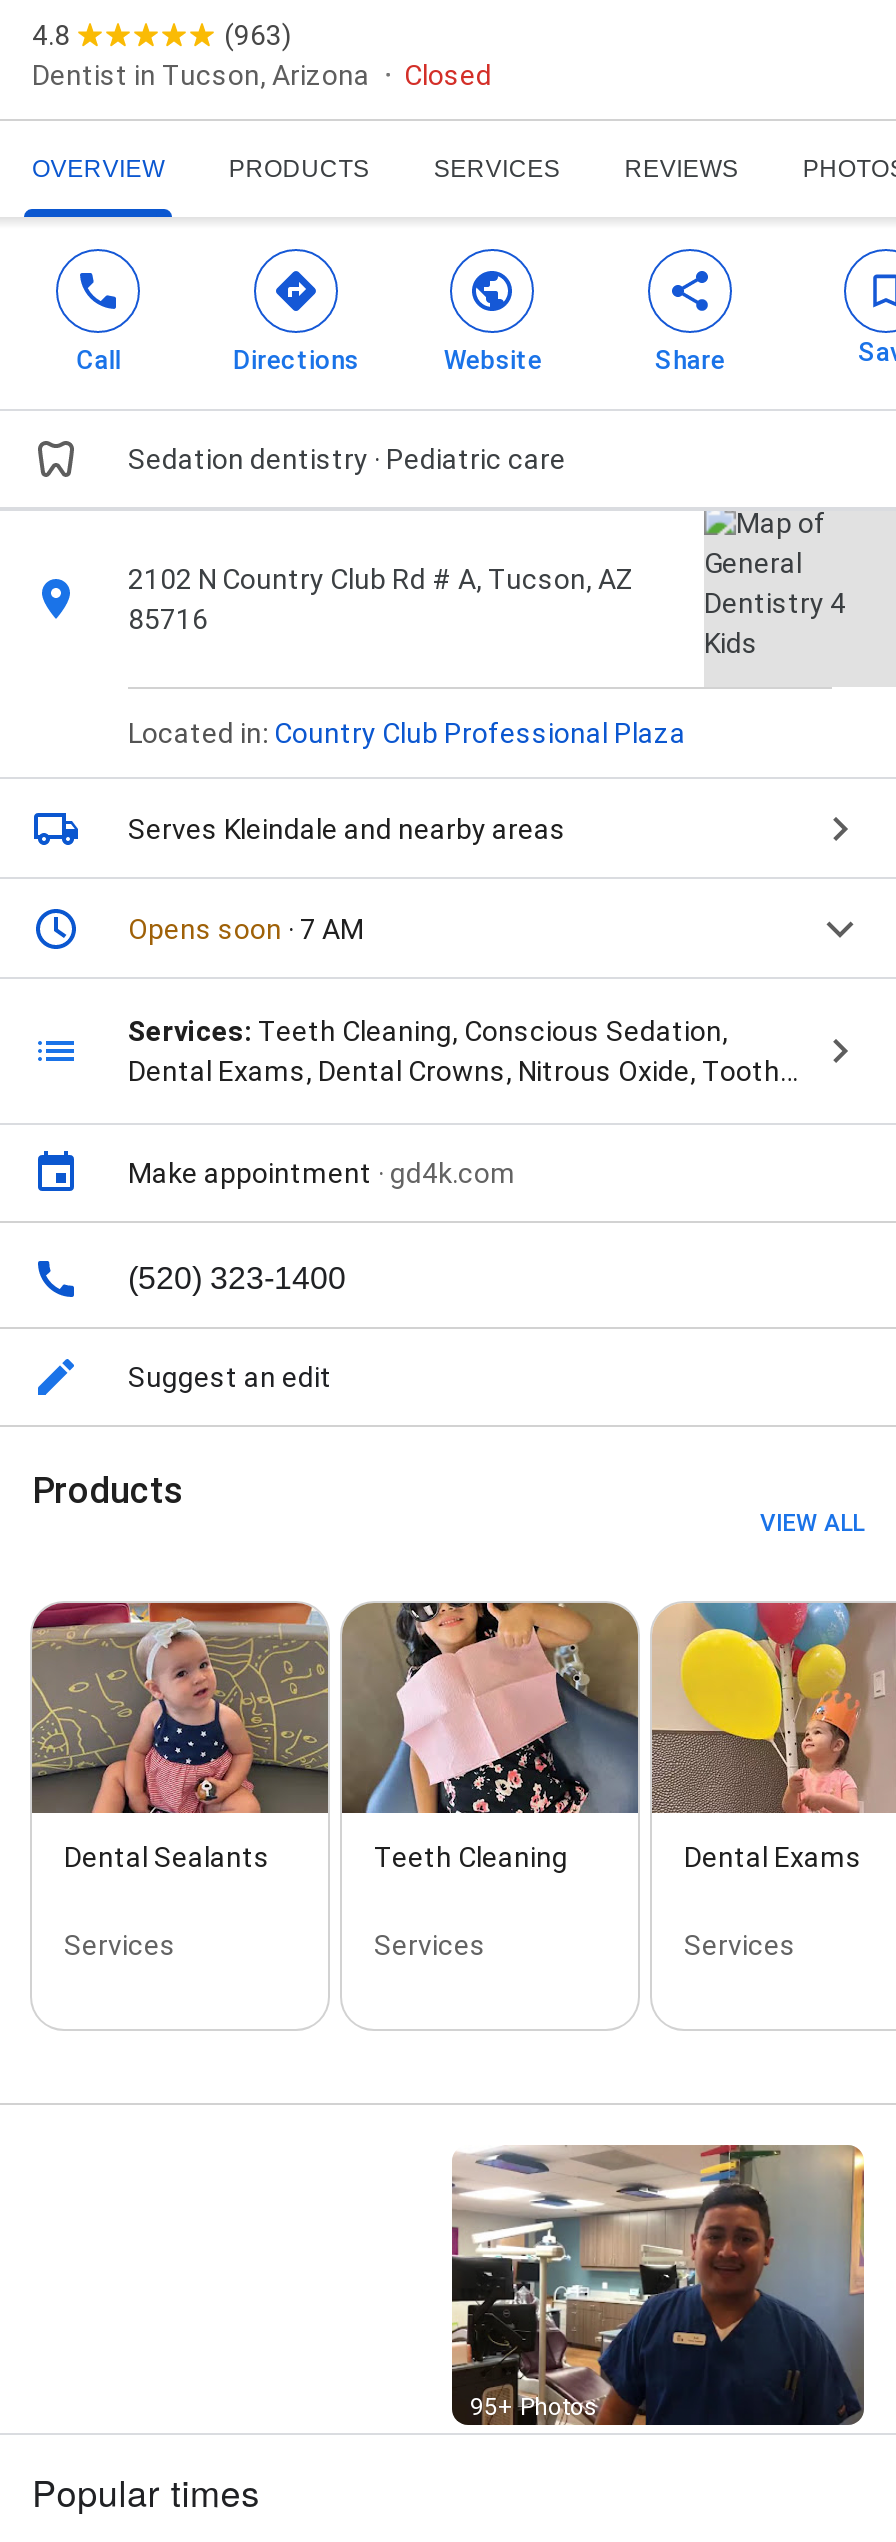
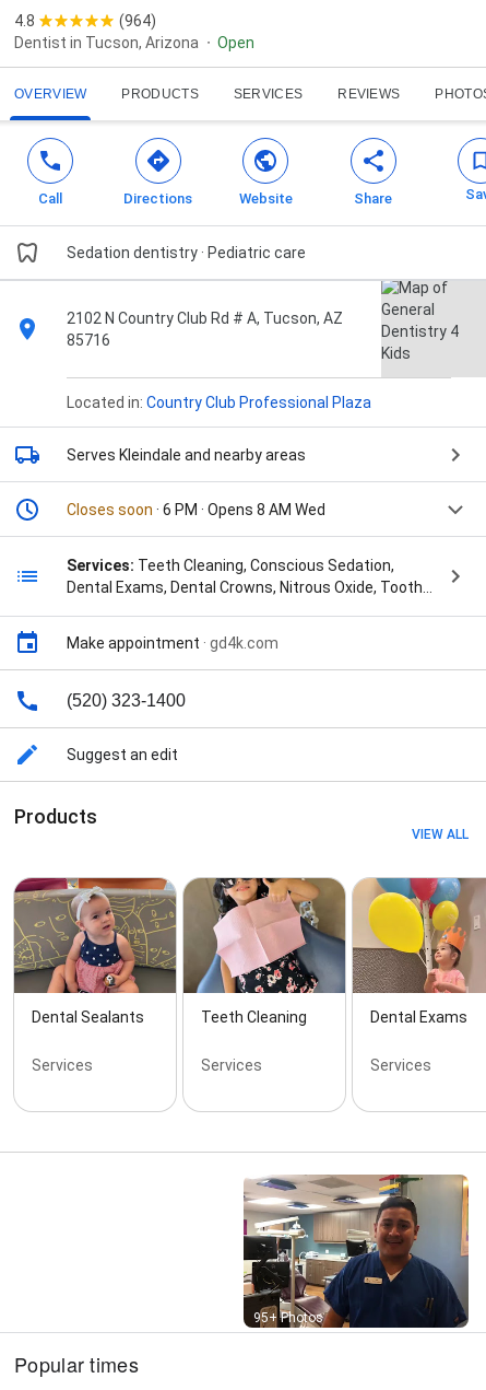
- (963)
+ (964)

- Closed
+ Open

- Opens soon · 7 AM
+ Closes soon · 6 PM · Opens 8 AM Wed
